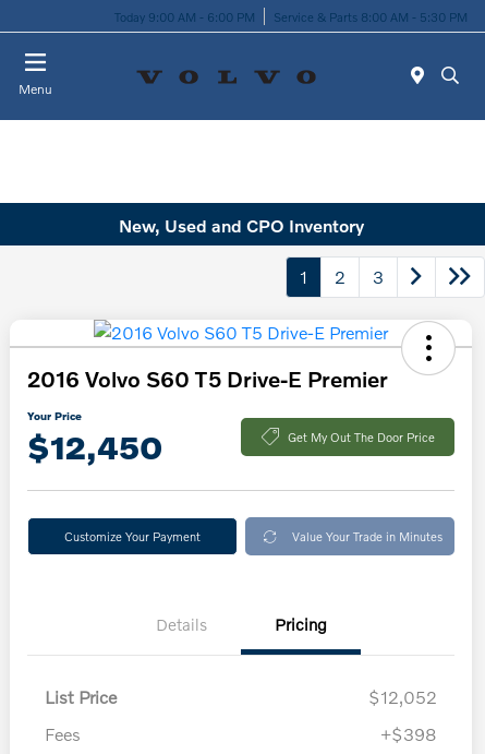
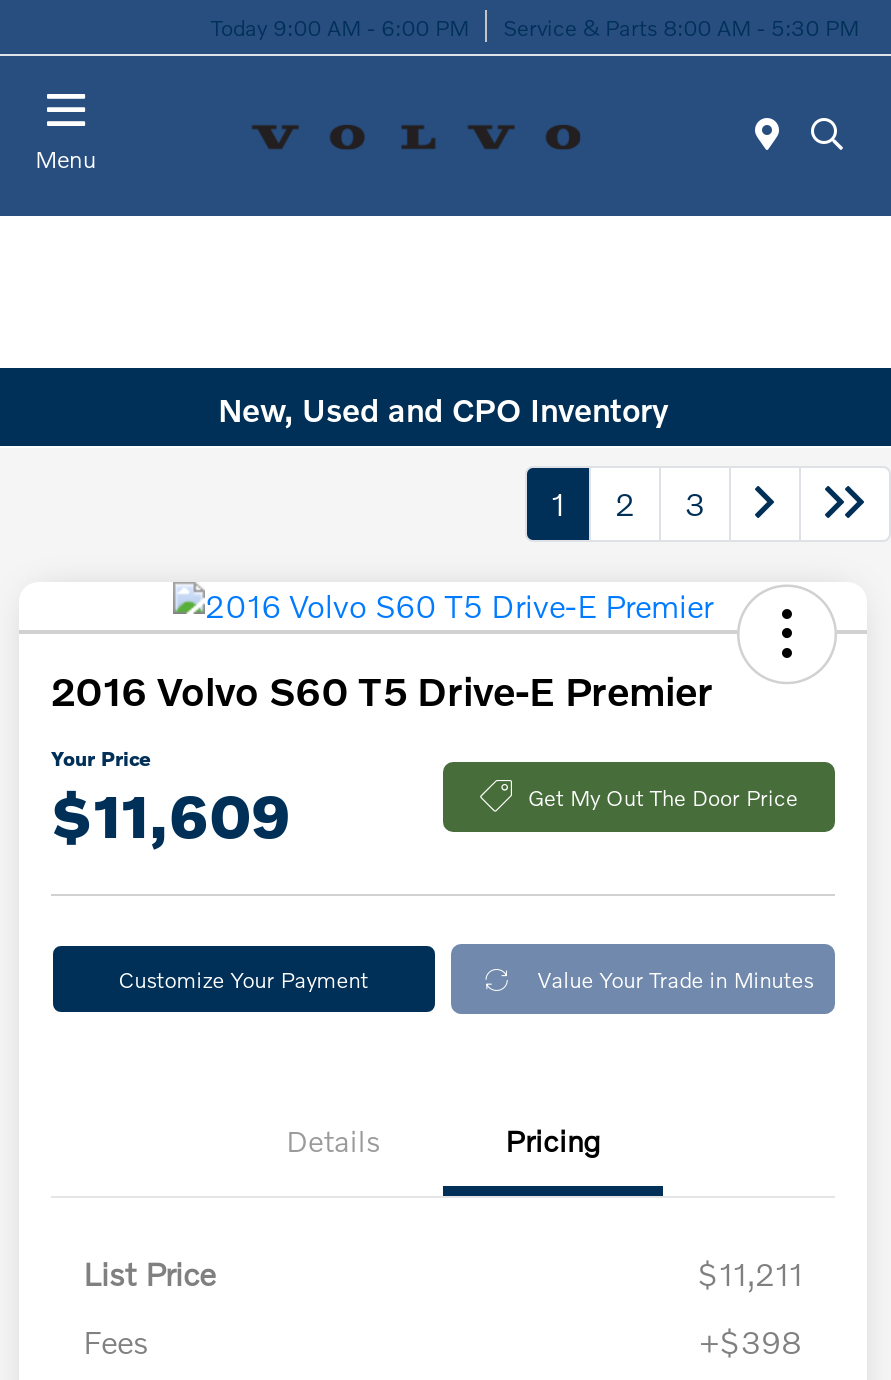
- $12,450
+ $11,609

- $12,052
+ $11,211
